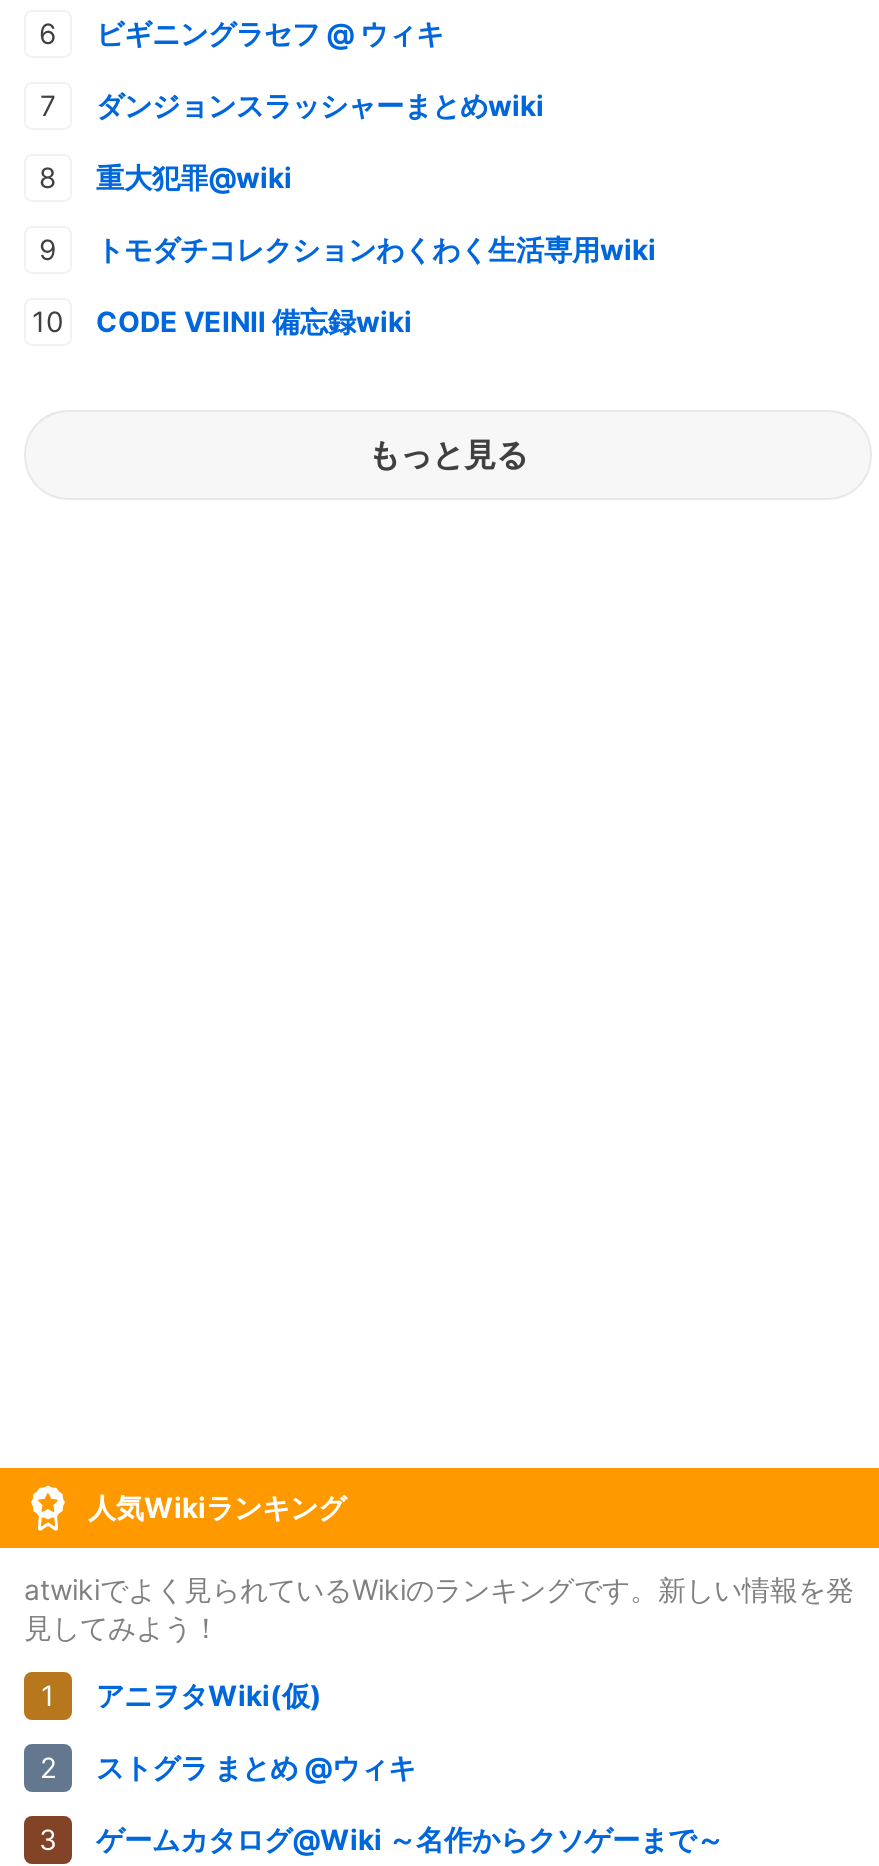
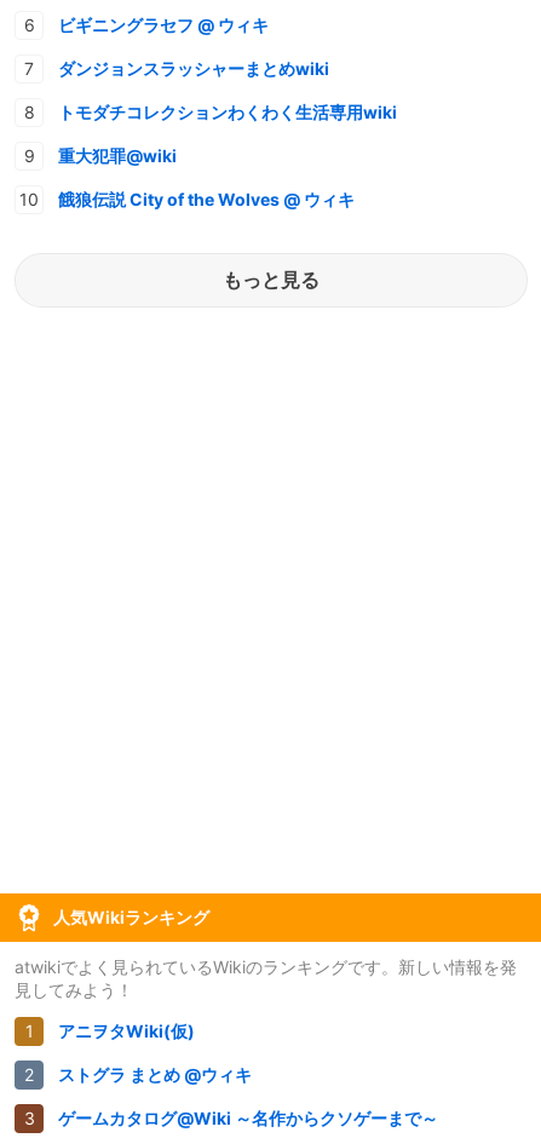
moved down: 重大犯罪@wiki

moved up: トモダチコレクションわくわく生活専用wiki

- CODE VEINⅡ 備忘録wiki
+ 餓狼伝説 City of the Wolves @ ウィキ
